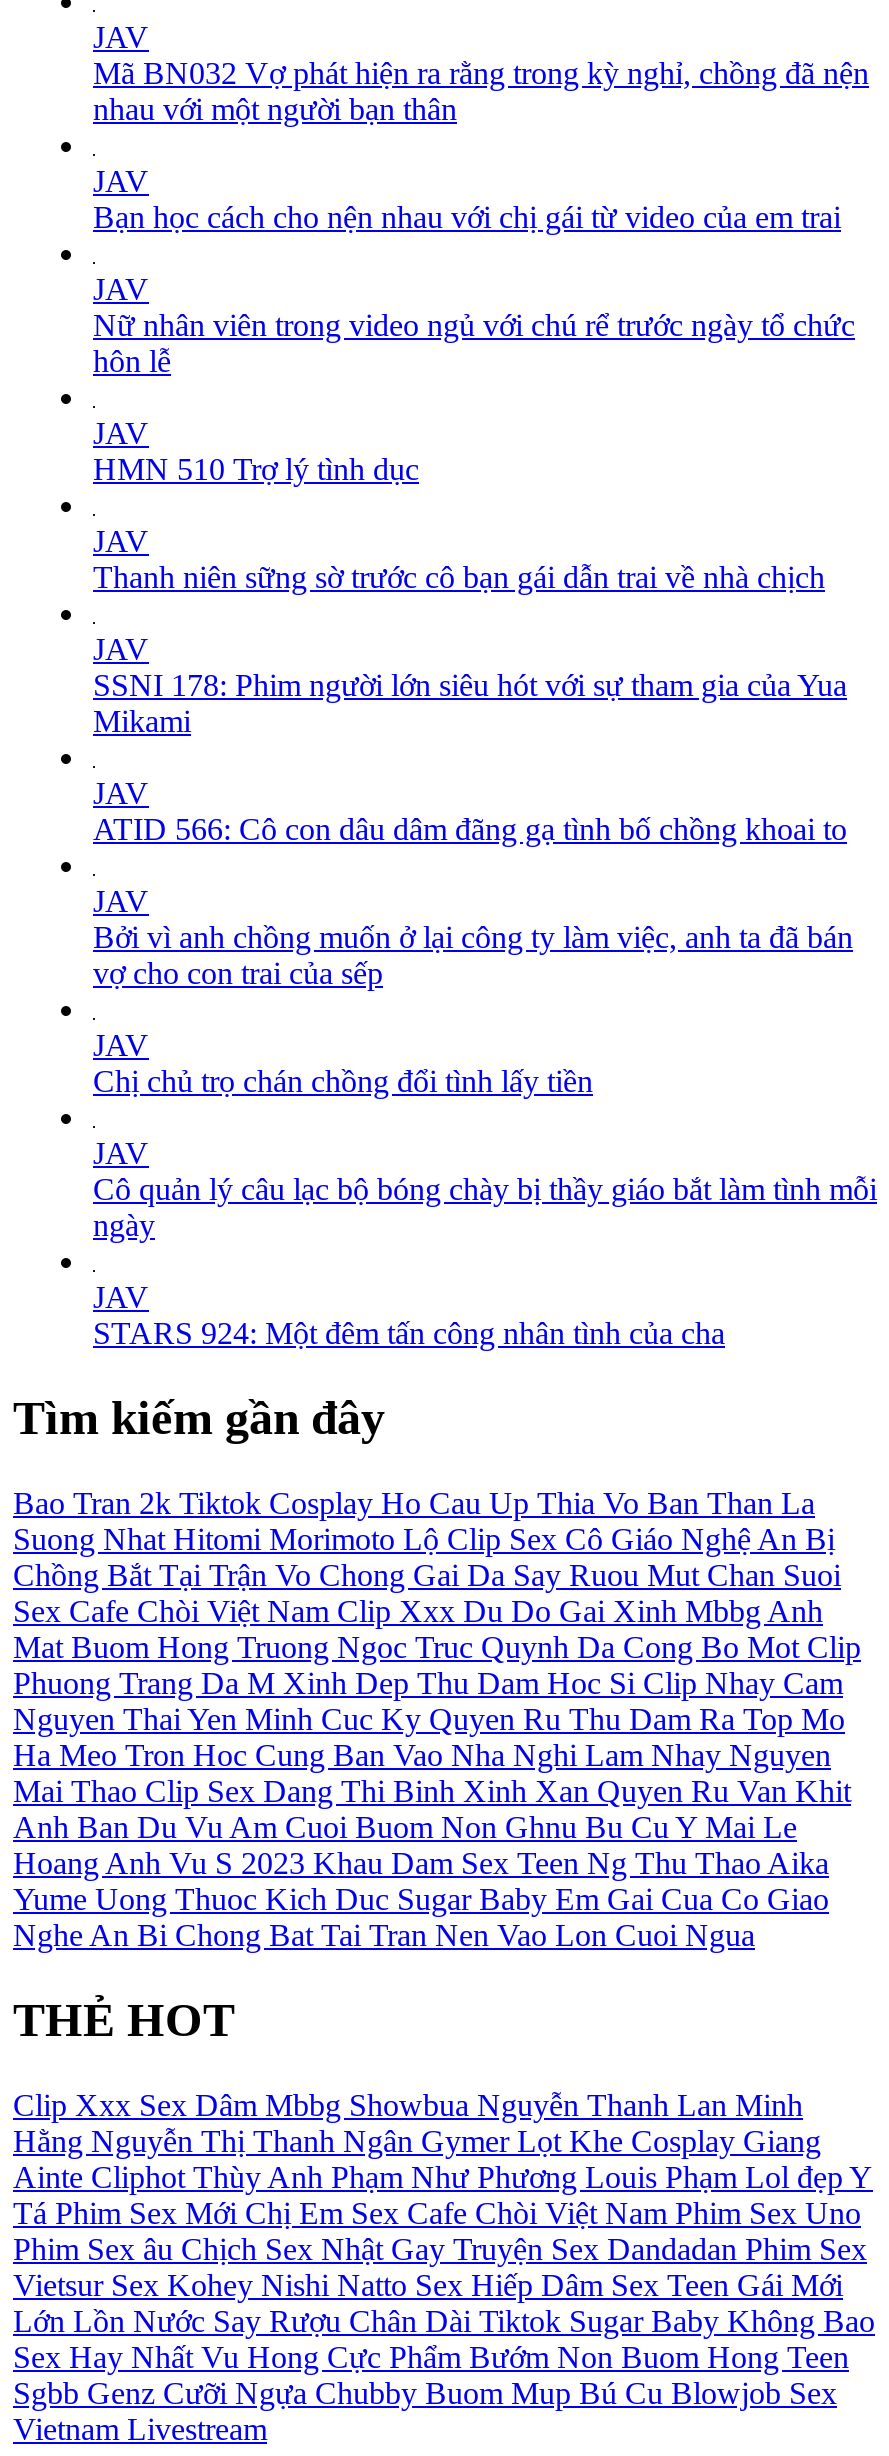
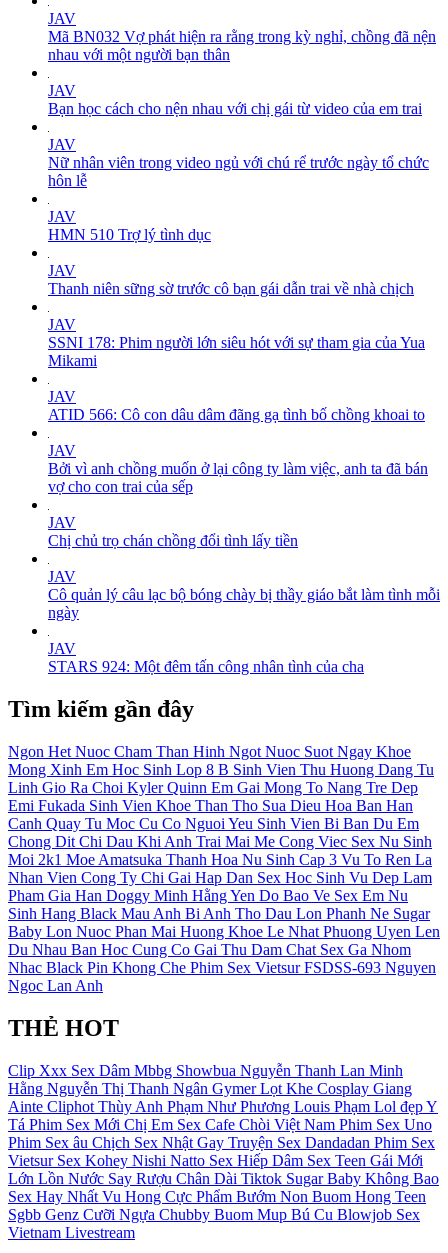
- Bao Tran 2k Tiktok Cosplay Ho Cau Up Thia Vo Ban Than La
- Suong Nhat Hitomi Morimoto Lộ Clip Sex Cô Giáo Nghệ An Bị
- Chồng Bắt Tại Trận Vo Chong Gai Da Say Ruou Mut Chan Suoi
- Sex Cafe Chòi Việt Nam Clip Xxx Du Do Gai Xinh Mbbg Anh
- Mat Buom Hong Truong Ngoc Truc Quynh Da Cong Bo Mot Clip
- Phuong Trang Da M Xinh Dep Thu Dam Hoc Si Clip Nhay Cam
- Nguyen Thai Yen Minh Cuc Ky Quyen Ru Thu Dam Ra Top Mo
- Ha Meo Tron Hoc Cung Ban Vao Nha Nghi Lam Nhay Nguyen
- Mai Thao Clip Sex Dang Thi Binh Xinh Xan Quyen Ru Van Khit
- Anh Ban Du Vu Am Cuoi Buom Non Ghnu Bu Cu Y Mai Le
- Hoang Anh Vu S 2023 Khau Dam Sex Teen Ng Thu Thao Aika
- YumeUong Thuoc Kich Duc Sugar Baby Em Gai Cua Co Giao
- Nghe An Bi Chong Bat Tai Tran Nen Vao Lon Cuoi Ngua
+ Ngon Het Nuoc Cham Than Hinh Ngot Nuoc Suot Ngay Khoe
+ Mong Xinh Em Hoc Sinh Lop 8 B Sinh Vien Thu Huong Dang Tu
+ Linh Gio Ra Choi Kyler Quinn Em Gai Mong To Nang Tre Dep
+ Emi Fukada Sinh Vien Khoe Than Tho Sua Dieu Hoa Ban Han
+ Canh Quay Tu Moc Cu Co Nguoi Yeu Sinh Vien Bi Ban Du Em
+ Chong Dit Chi Dau Khi Anh Trai Mai Me Cong Viec Sex Nu Sinh
+ Moi 2k1 Moe Amatsuka Thanh Hoa Nu Sinh Cap 3 Vu To Ren La
+ Nhan Vien Cong Ty Chi Gai Hap Dan Sex Hoc Sinh Vu Dep Lam
+ Pham Gia Han Doggy Minh Hằng Yen Do Bao Ve Sex Em Nu
+ Sinh Hang Black Mau Anh Bi Anh Tho Dau Lon Phanh Ne Sugar
+ Baby Lon Nuoc Phan Mai Huong Khoe Le Nhat Phuong Uyen Len
+ Du Nhau Ban Hoc Cung Co Gai Thu Dam Chat Sex Ga Nhom
+ Nhac Black Pin Khong Che Phim Sex Vietsur FSDSS-693 Nguyen
+ Ngoc Lan Anh
